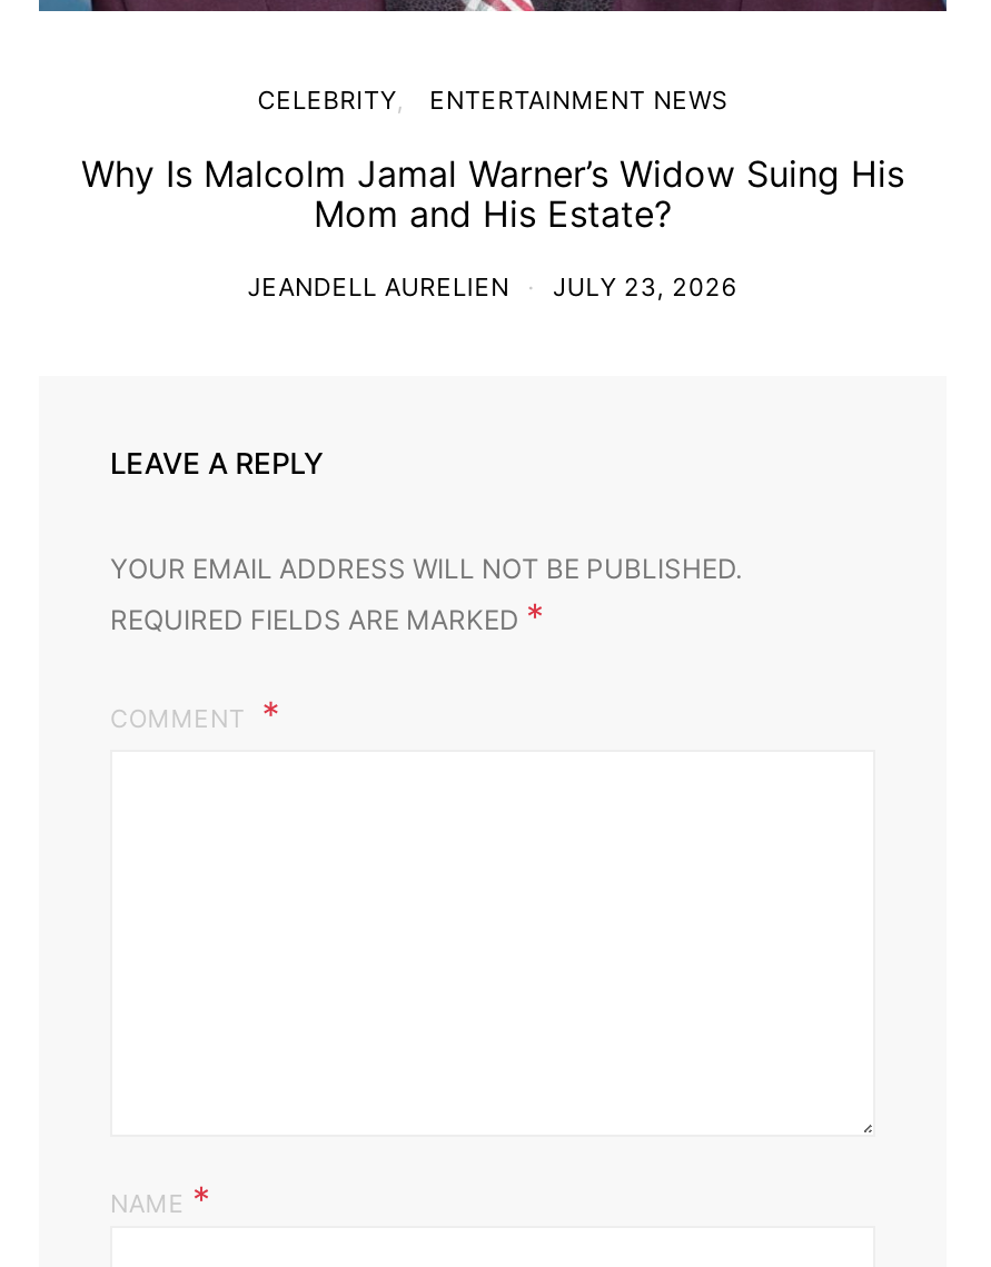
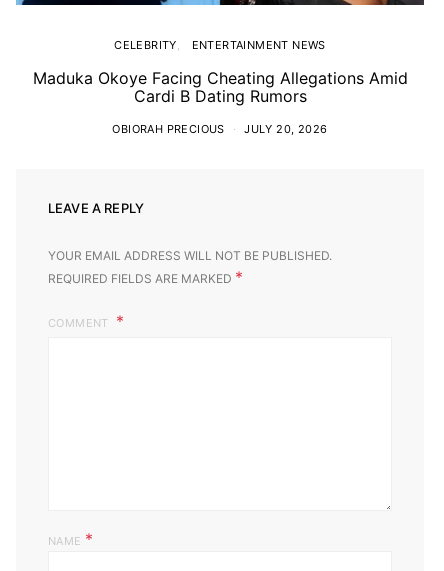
- Why Is Malcolm Jamal Warner’s Widow Suing His
- Mom and His Estate?
+ Maduka Okoye Facing Cheating Allegations Amid
+ Cardi B Dating Rumors

- JEANDELL AURELIEN
- JULY 23, 2026
+ OBIORAH PRECIOUS
+ JULY 20, 2026
